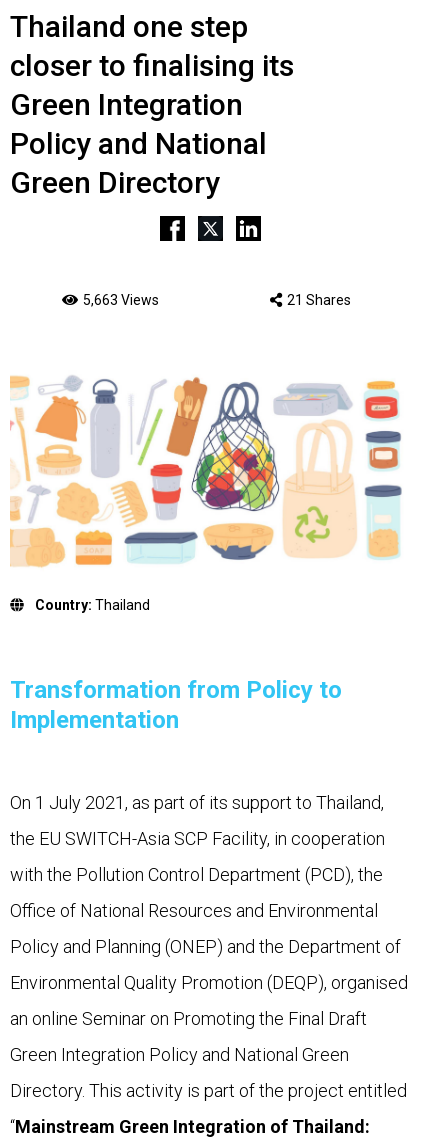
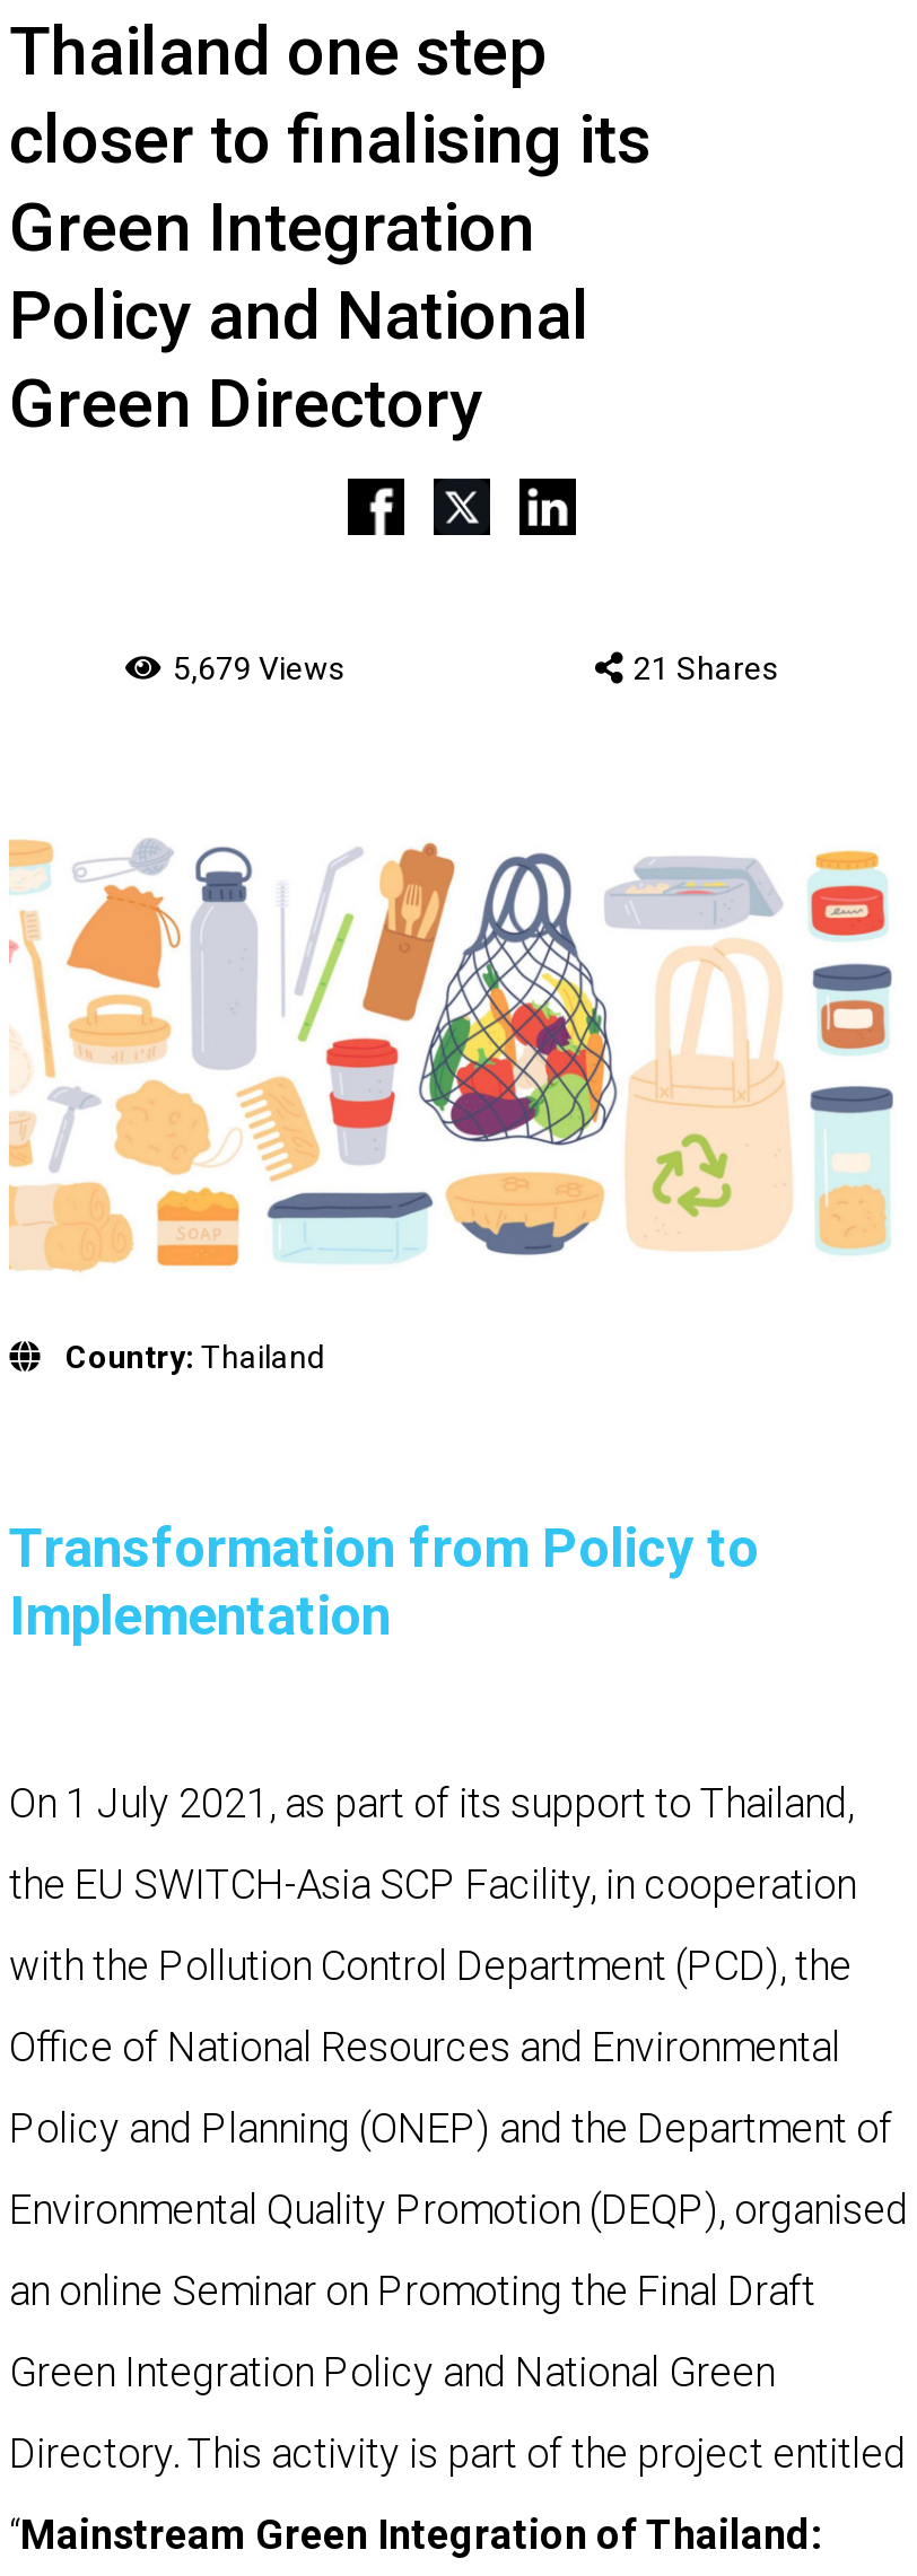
- 5,663 Views
+ 5,679 Views
